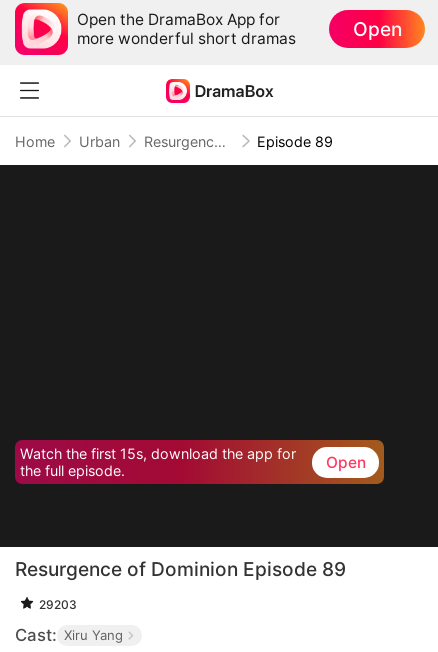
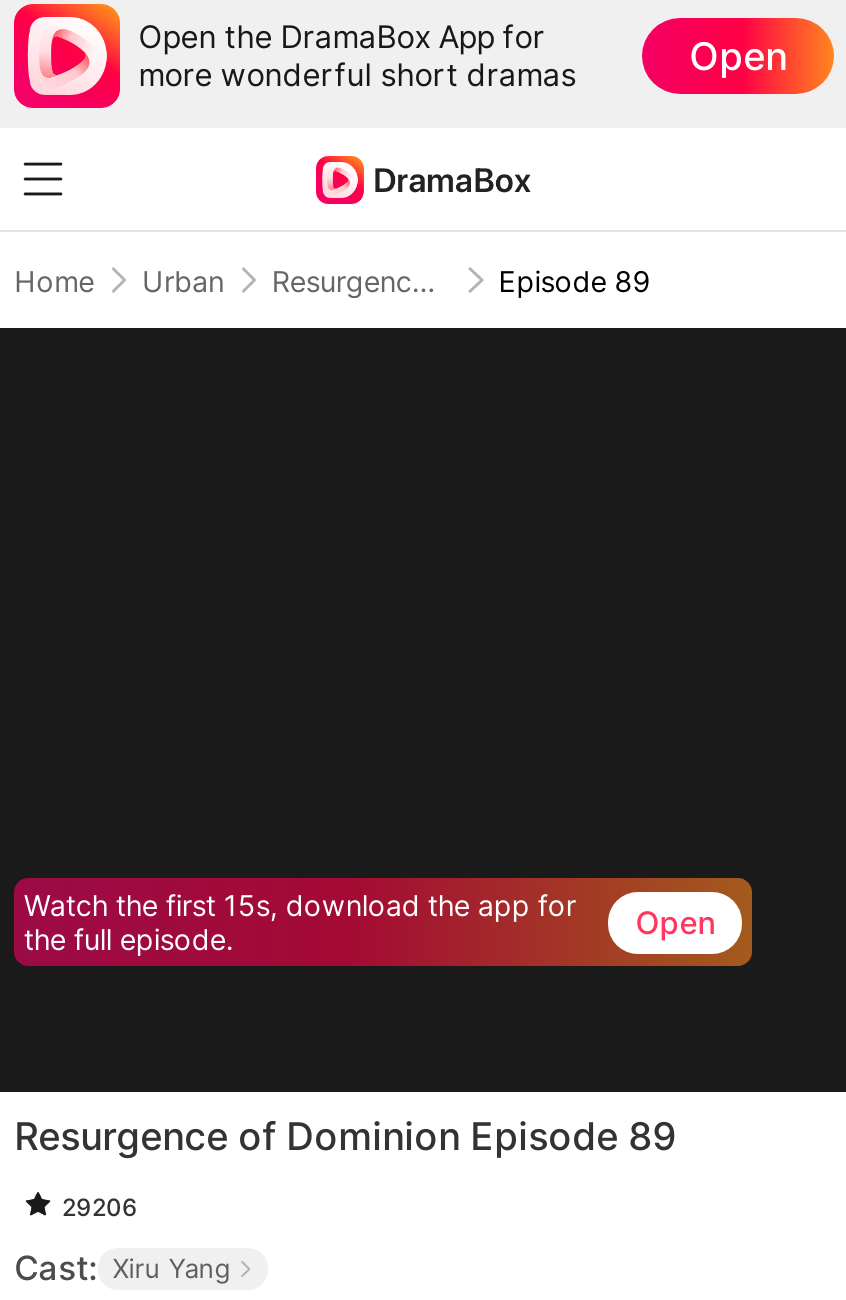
- 29203
+ 29206
